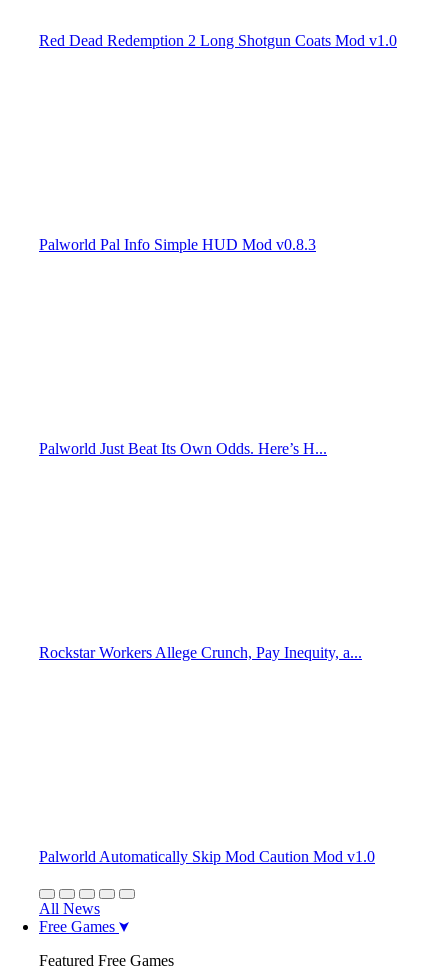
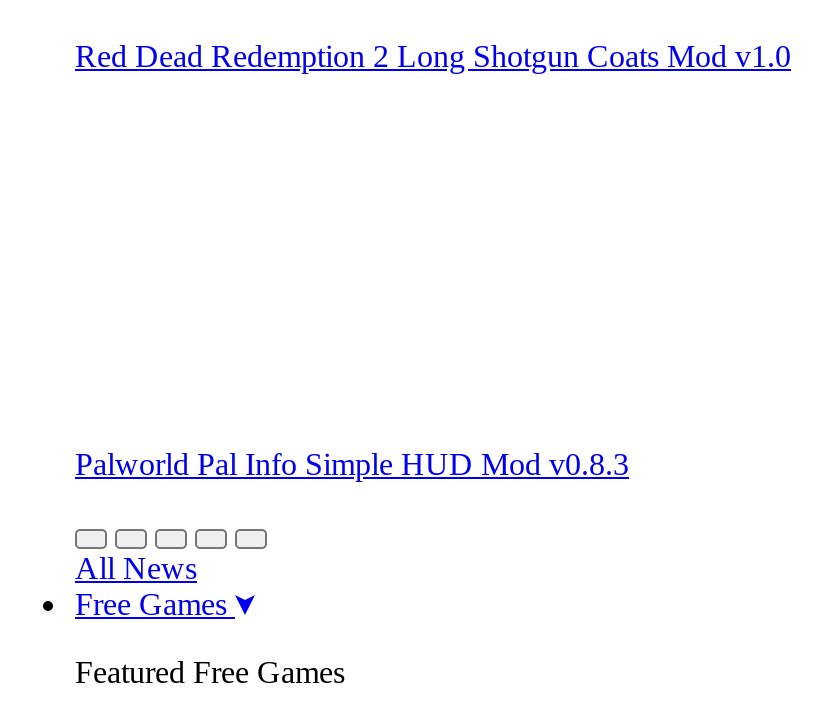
- Palworld Just Beat Its Own Odds. Here’s H...

- Rockstar Workers Allege Crunch, Pay Inequity, a...

- Palworld Automatically Skip Mod Caution Mod v1.0
